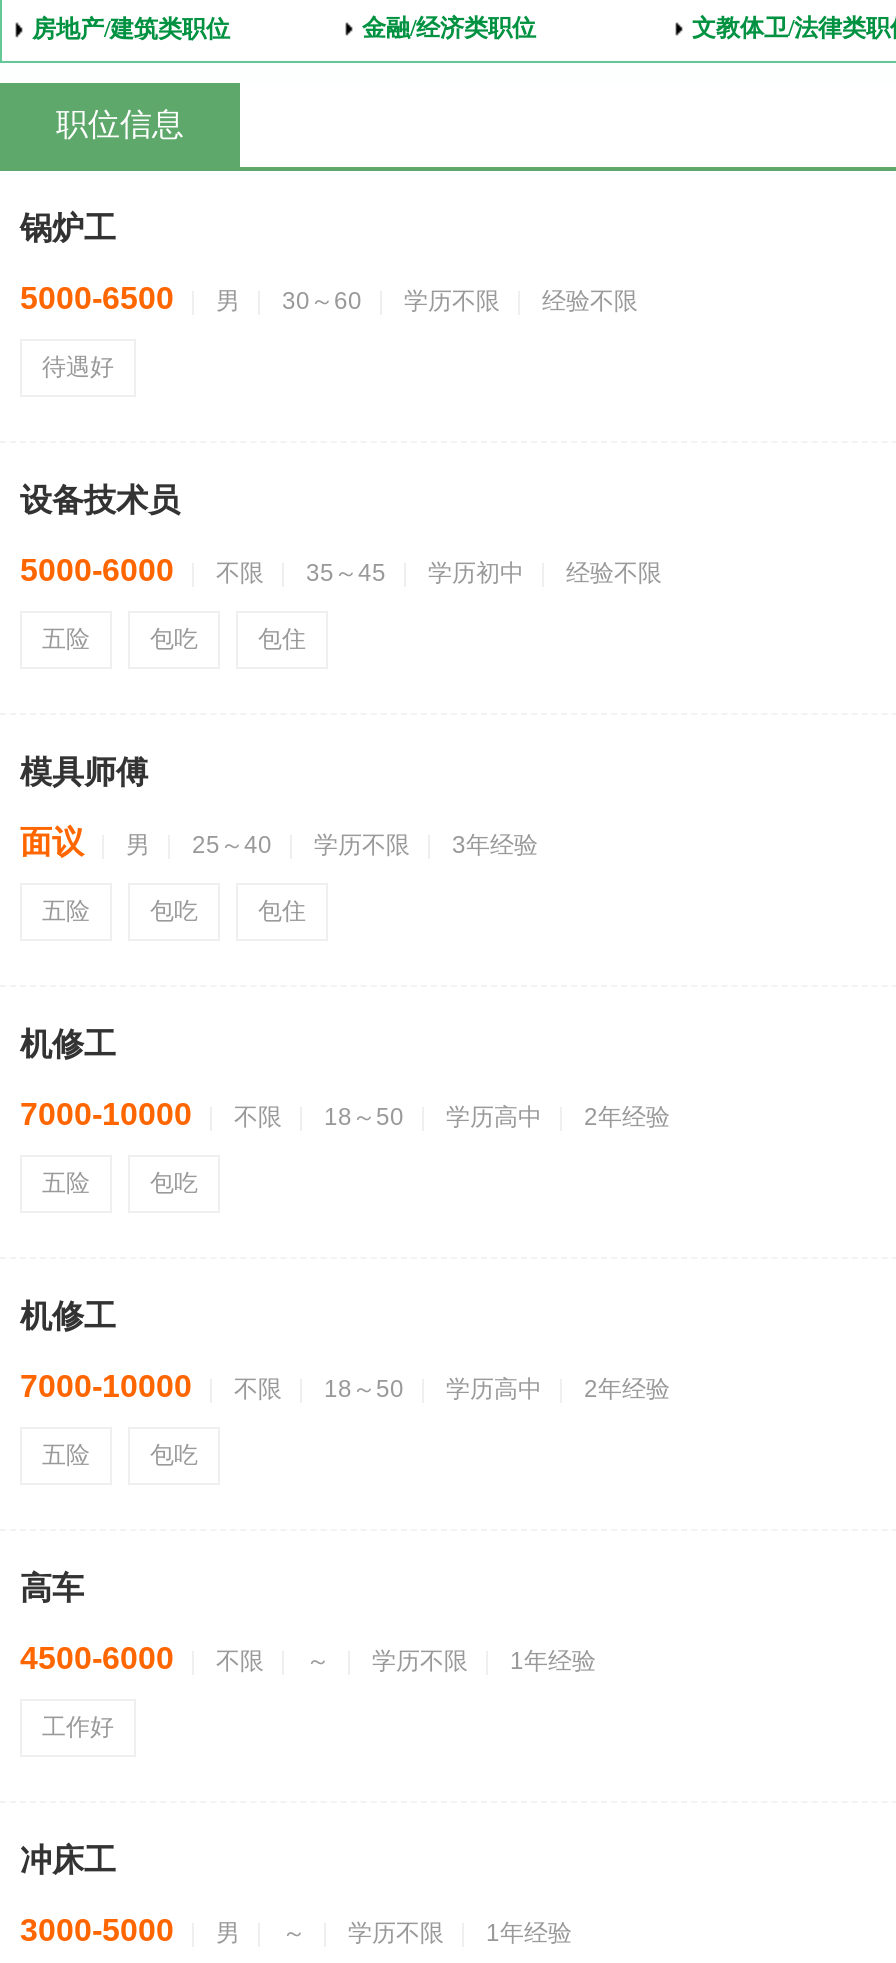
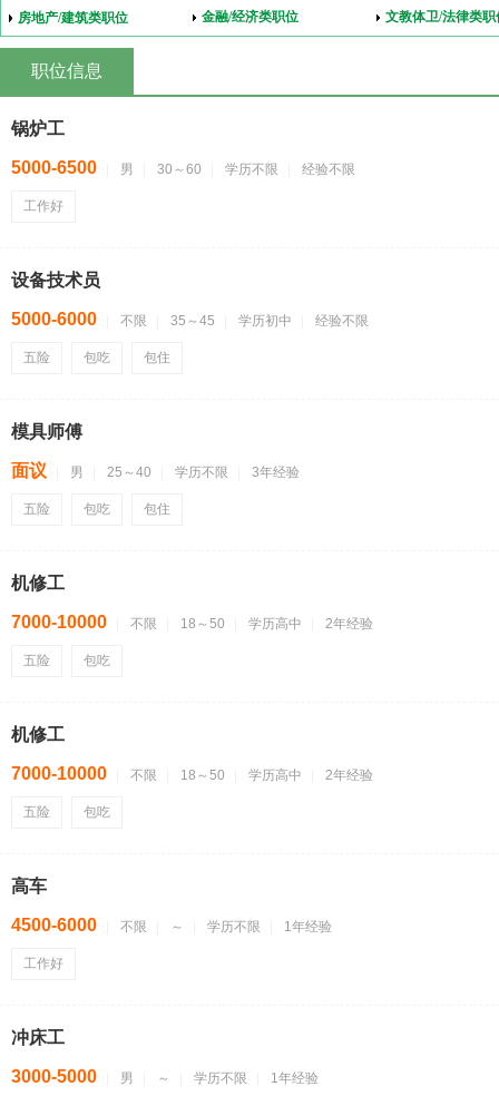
- 待遇好
+ 工作好
